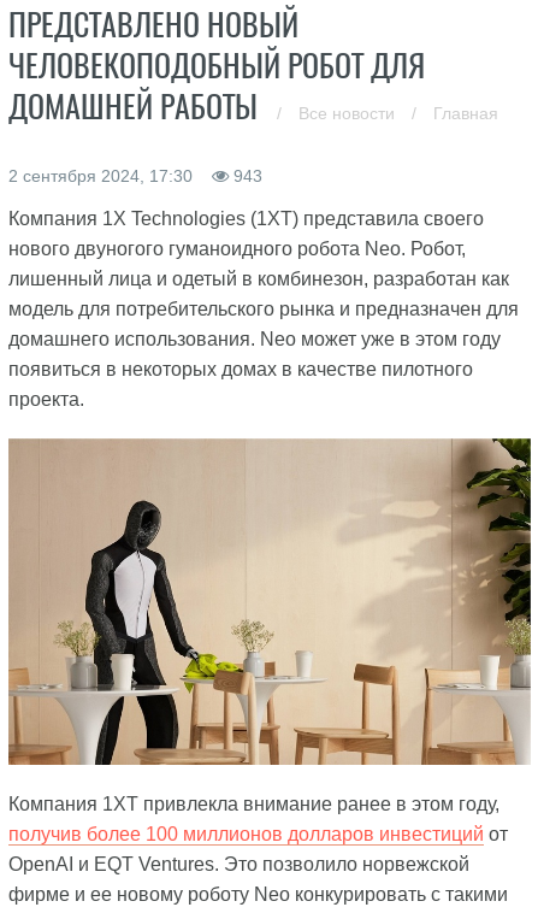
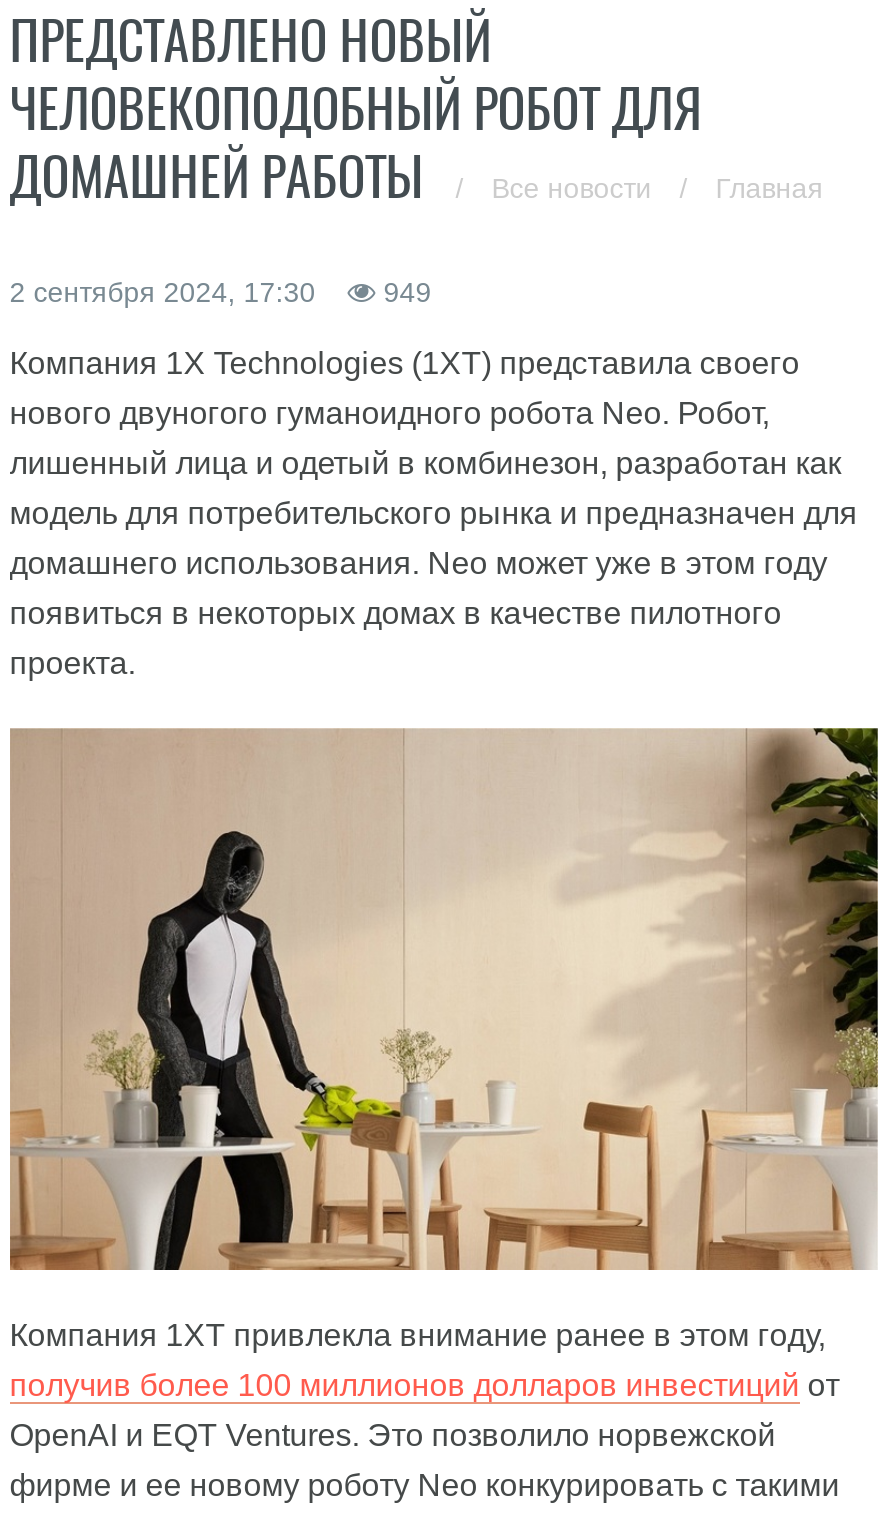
- 2 сентября 2024, 17:30 943
+ 2 сентября 2024, 17:30 949
